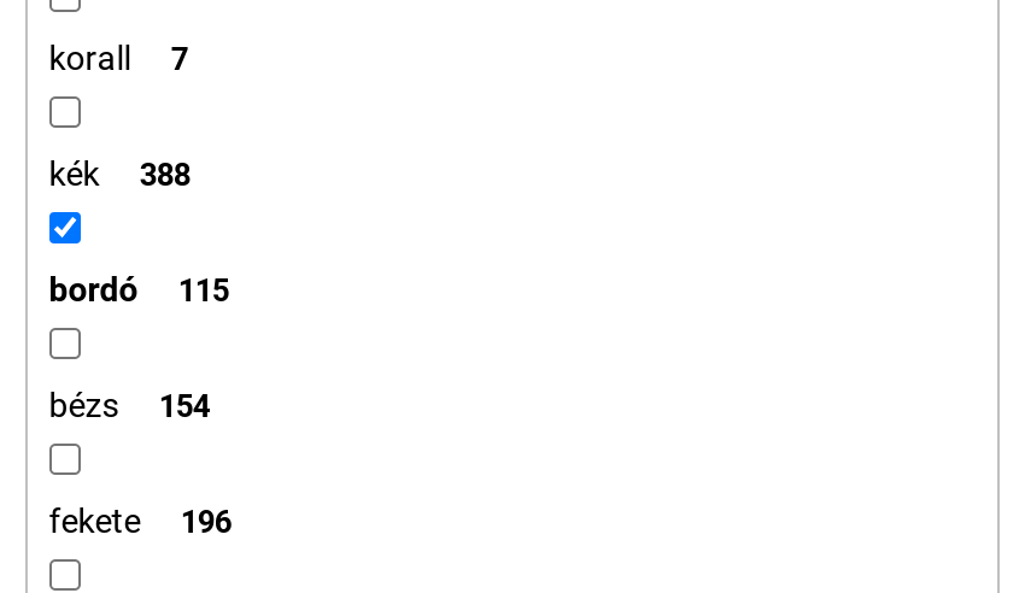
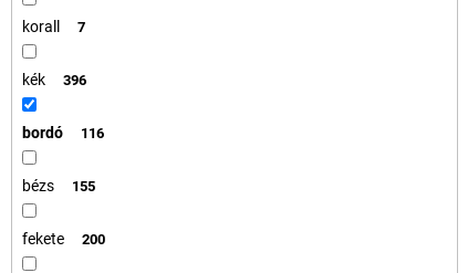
- kék 388
+ kék 396

- bordó 115
+ bordó 116

- bézs 154
+ bézs 155

- fekete 196
+ fekete 200
